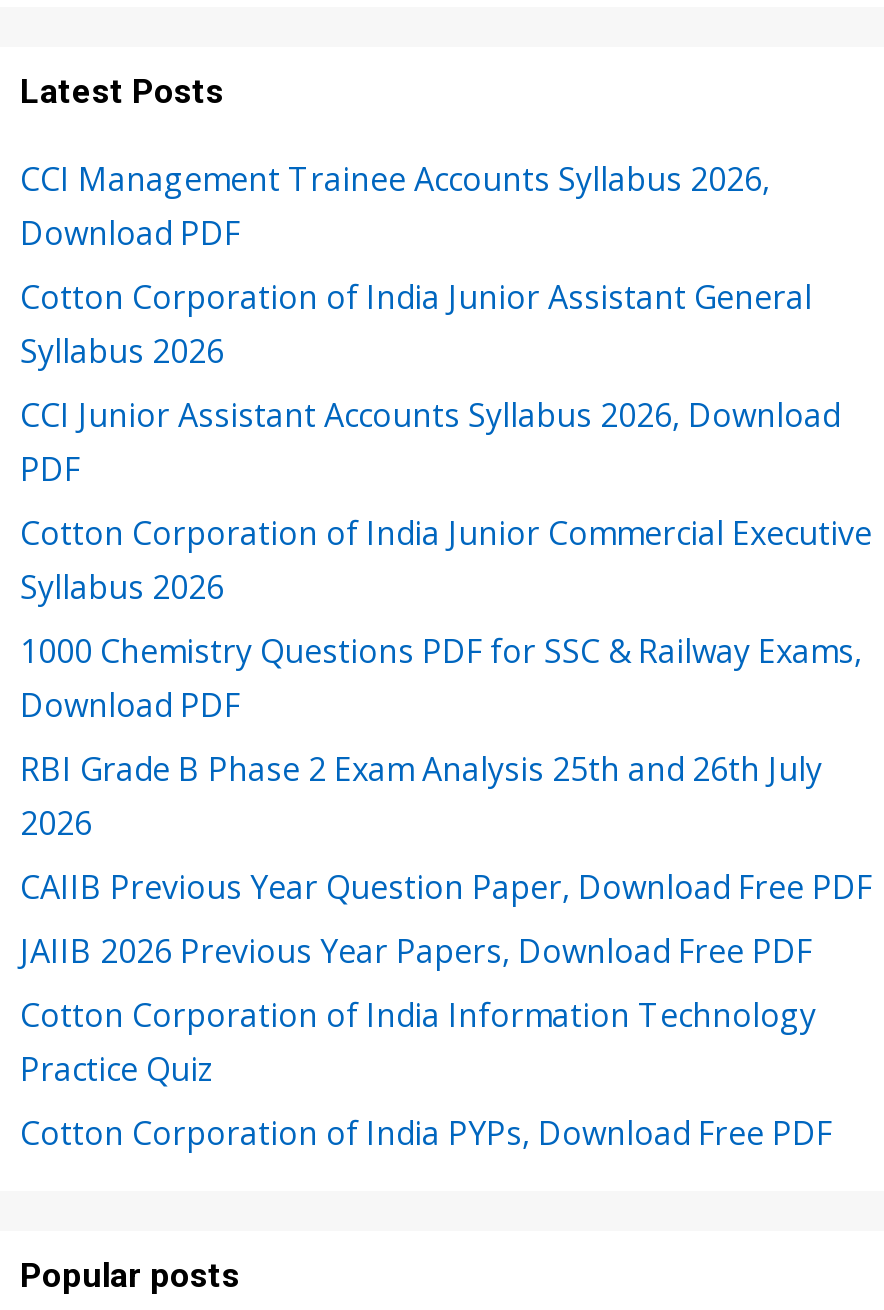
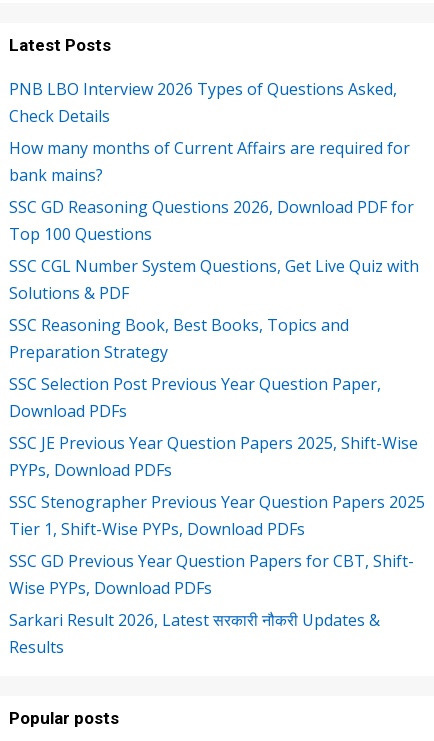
- CCI Management Trainee Accounts Syllabus 2026,
- Download PDF
+ PNB LBO Interview 2026 Types of Questions Asked,
+ Check Details

- Cotton Corporation of India Junior Assistant General
- Syllabus 2026
+ How many months of Current Affairs are required for
+ bank mains?

- CCI Junior Assistant Accounts Syllabus 2026, Download
- PDF
+ SSC GD Reasoning Questions 2026, Download PDF for
+ Top 100 Questions

- Cotton Corporation of India Junior Commercial Executive
- Syllabus 2026
+ SSC CGL Number System Questions, Get Live Quiz with
+ Solutions & PDF

- 1000 Chemistry Questions PDF for SSC & Railway Exams,
- Download PDF
+ SSC Reasoning Book, Best Books, Topics and
+ Preparation Strategy

- RBI Grade B Phase 2 Exam Analysis 25th and 26th July
- 2026
+ SSC Selection Post Previous Year Question Paper,
+ Download PDFs

- CAIIB Previous Year Question Paper, Download Free PDF
+ SSC JE Previous Year Question Papers 2025, Shift-Wise
+ PYPs, Download PDFs

- JAIIB 2026 Previous Year Papers, Download Free PDF
+ SSC Stenographer Previous Year Question Papers 2025
+ Tier 1, Shift-Wise PYPs, Download PDFs

- Cotton Corporation of India Information Technology
- Practice Quiz
+ SSC GD Previous Year Question Papers for CBT, Shift-
+ Wise PYPs, Download PDFs

- Cotton Corporation of India PYPs, Download Free PDF
+ Sarkari Result 2026, Latest सरकारी नौकरी Updates &
+ Results
